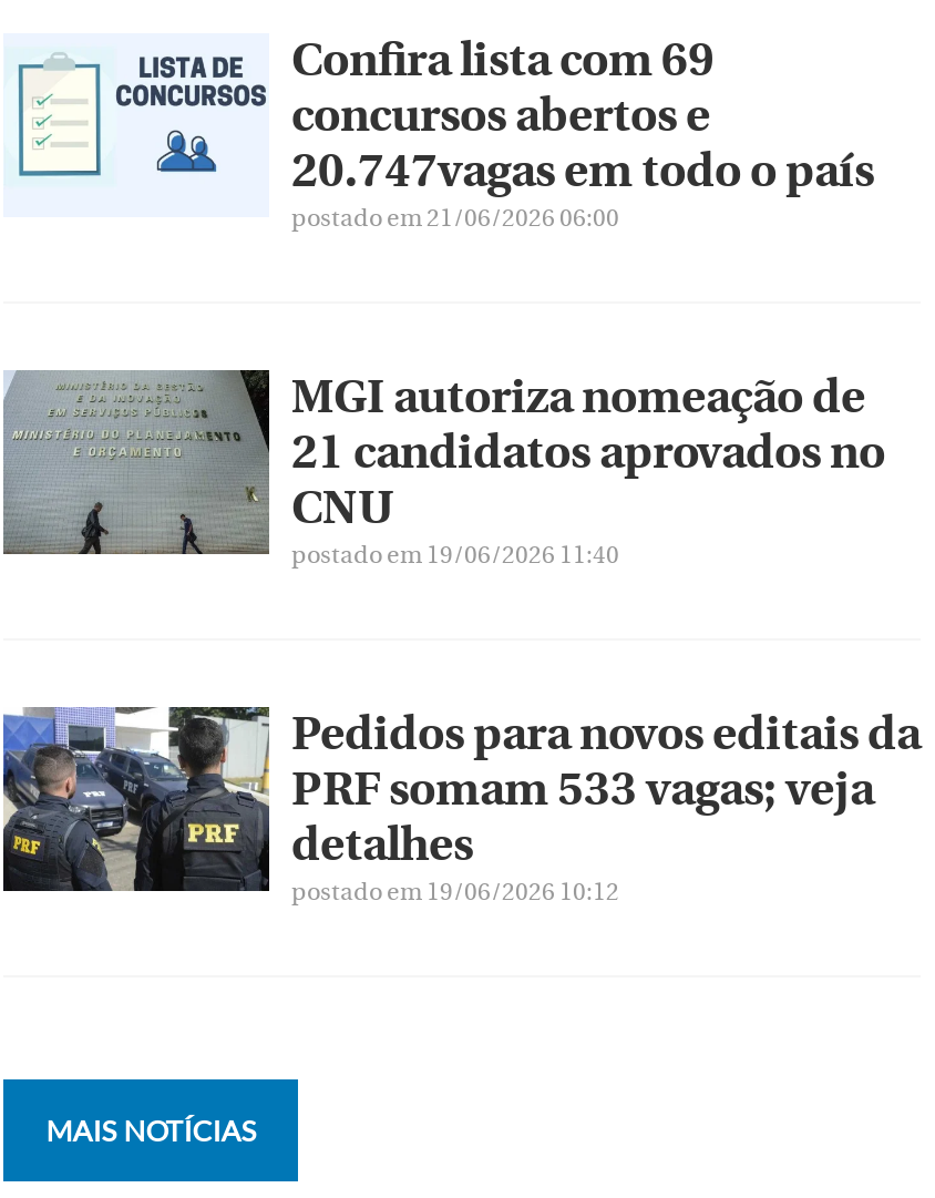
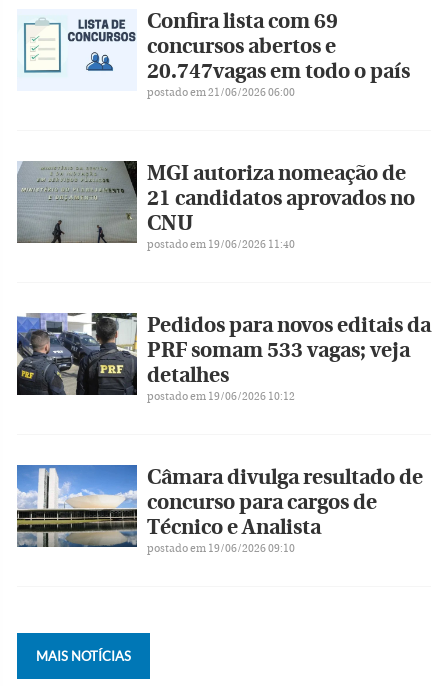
+ [image]
+ Câmara divulga resultado de
+ concurso para cargos de
+ Técnico e Analista
+ postado em 19/06/2026 09:10
